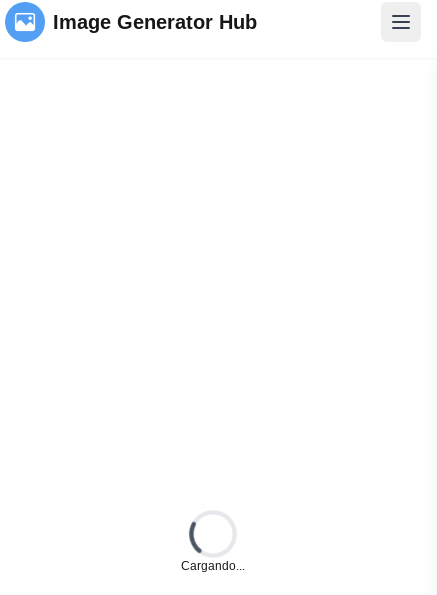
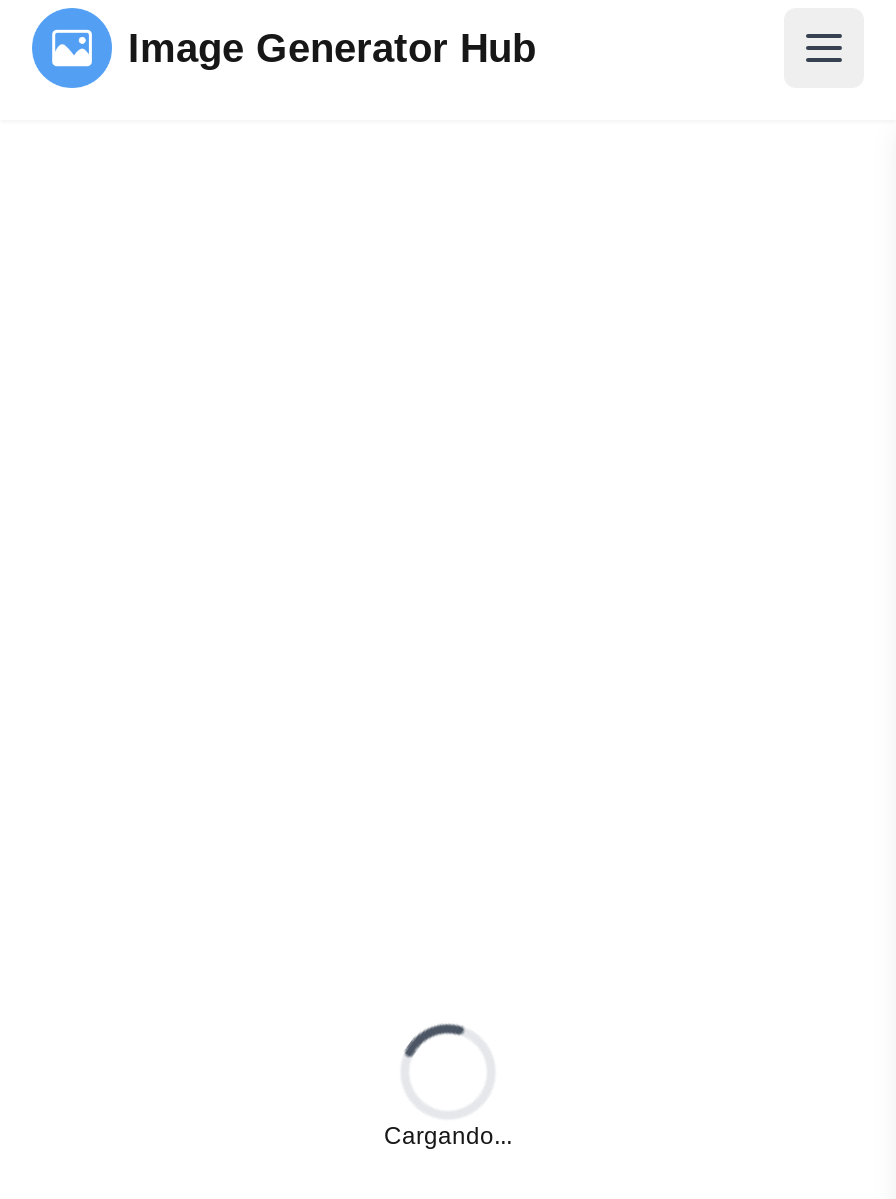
- [image]
+ [image]
